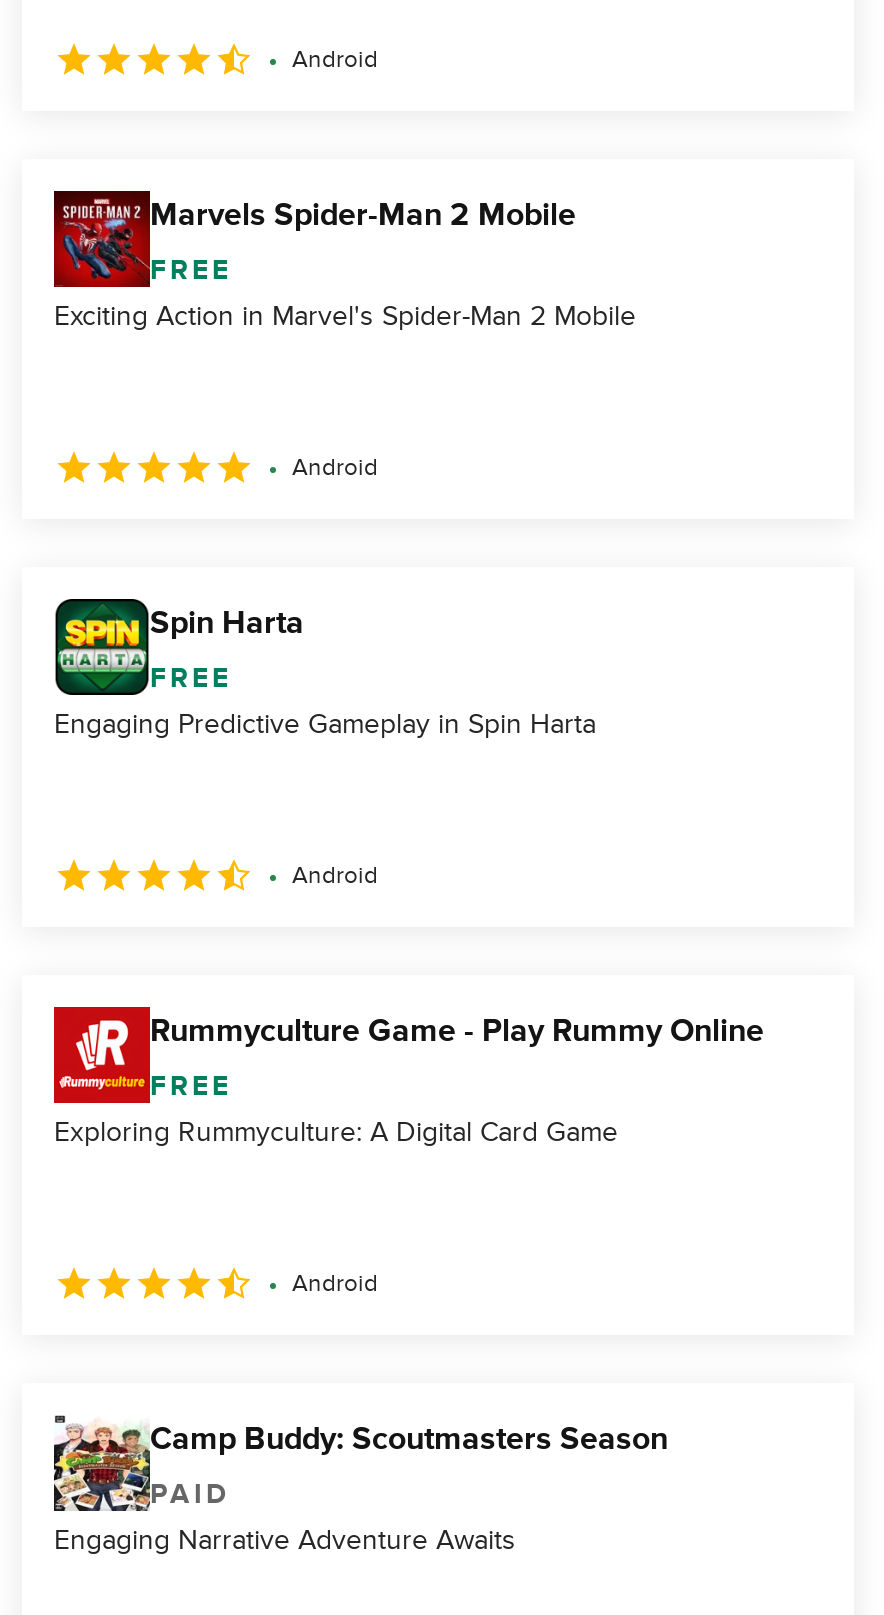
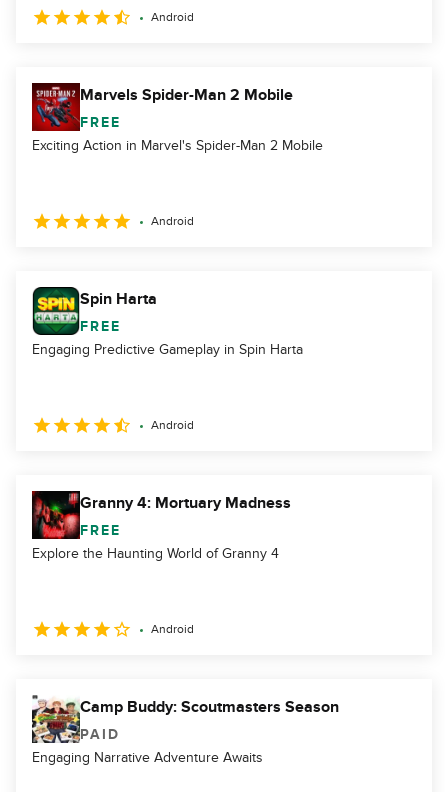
- [image]
- Rummyculture Game - Play Rummy Online
+ [image]
+ Granny 4: Mortuary Madness

- Exploring Rummyculture: A Digital Card Game
+ Explore the Haunting World of Granny 4
